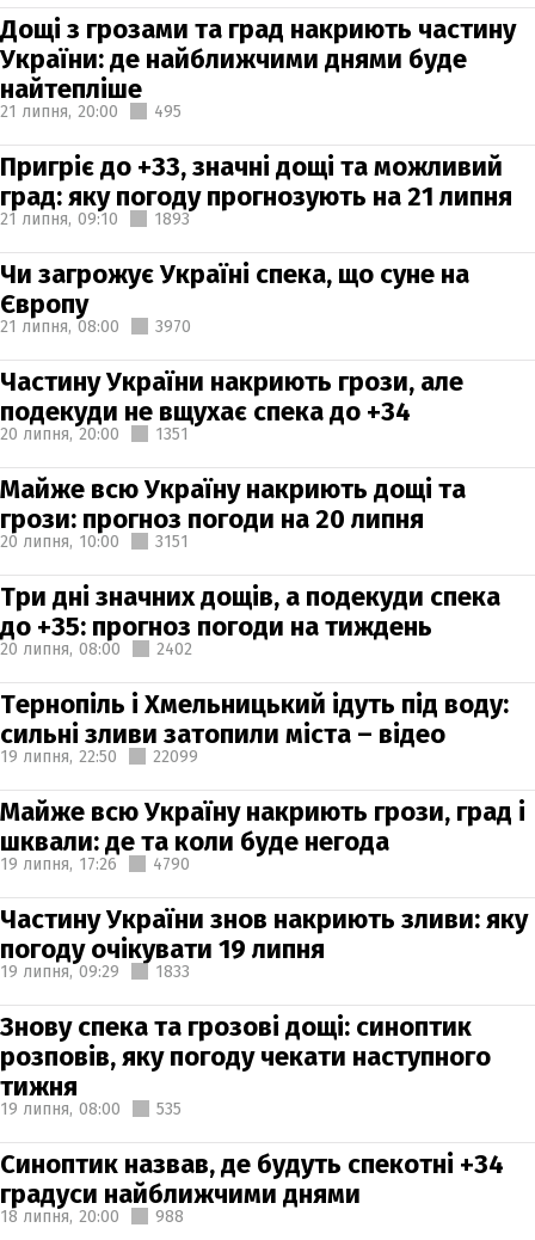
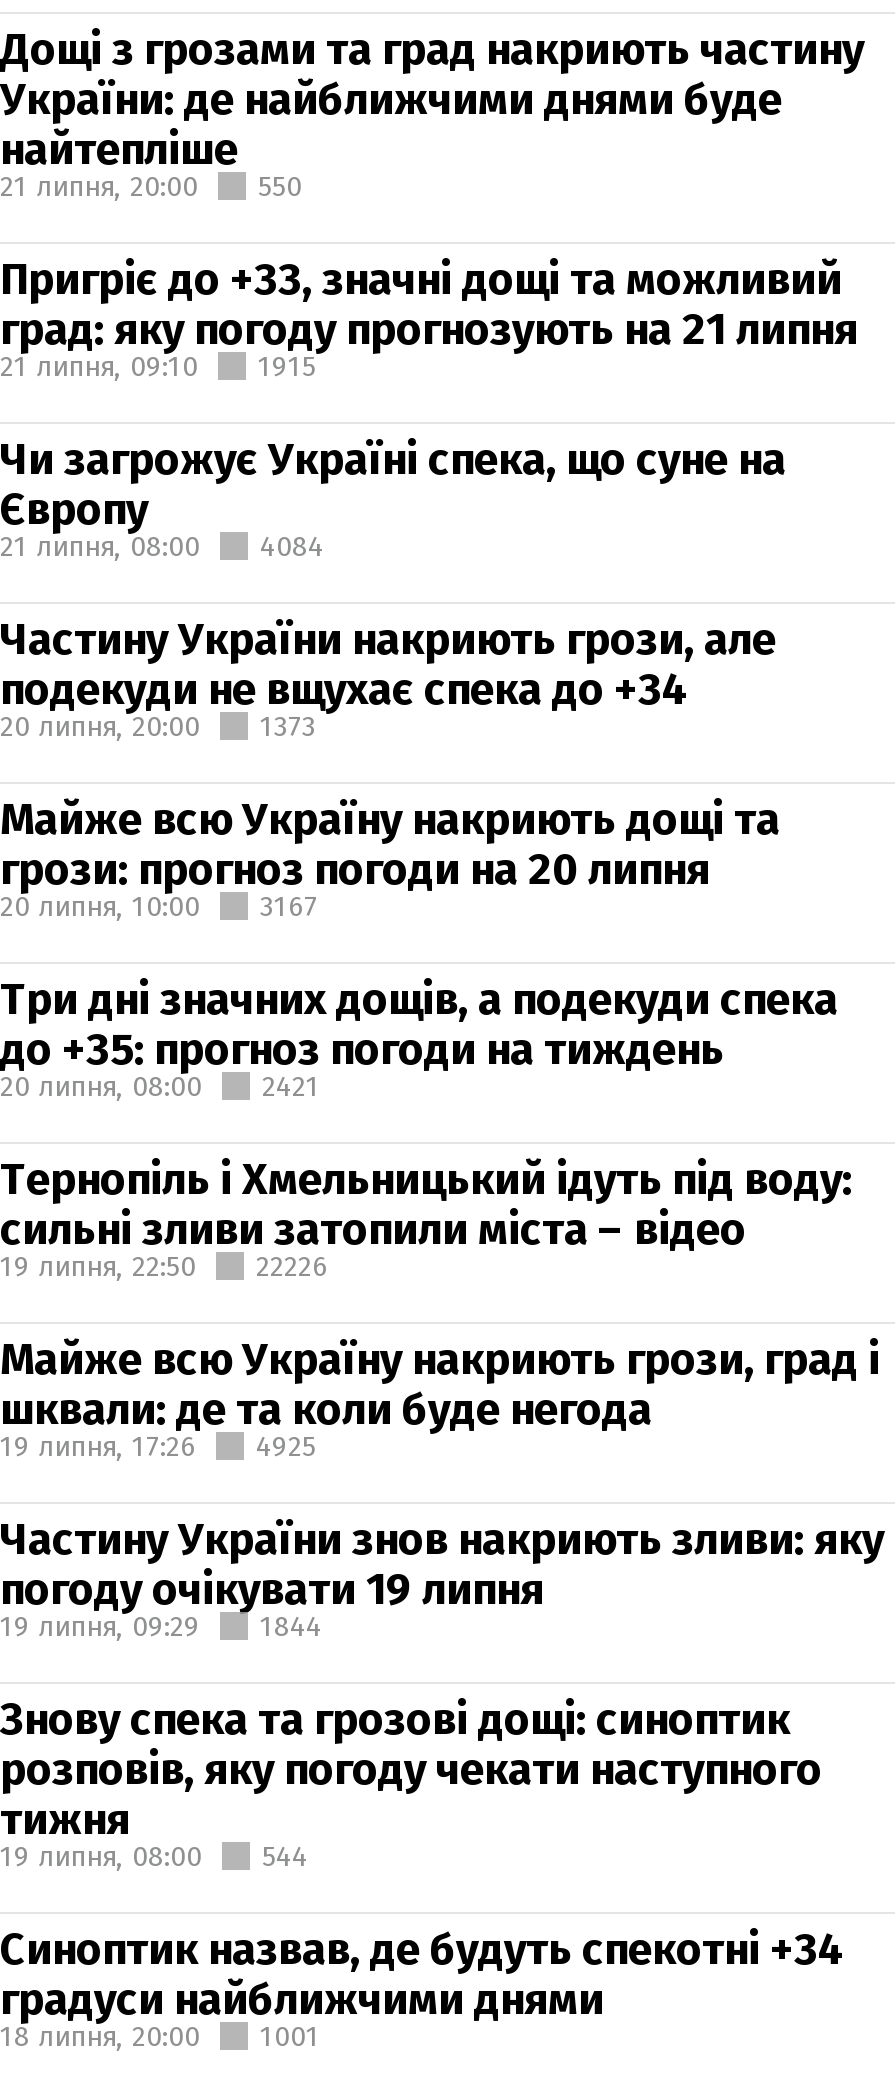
- 21 липня, 20:00 495
+ 21 липня, 20:00 550

- 1893
+ 1915

- 21 липня, 08:00 3970
+ 21 липня, 08:00 4084

- 20 липня, 20:00 1351
+ 20 липня, 20:00 1373

- 20 липня, 10:00 3151
+ 20 липня, 10:00 3167

- 20 липня, 08:00 2402
+ 20 липня, 08:00 2421

- 19 липня, 22:50 22099
+ 19 липня, 22:50 22226

- 19 липня, 17:26 4790
+ 19 липня, 17:26 4925

- 19 липня, 09:29 1833
+ 19 липня, 09:29 1844

- 19 липня, 08:00 535
+ 19 липня, 08:00 544

- 18 липня, 20:00 988
+ 18 липня, 20:00 1001
